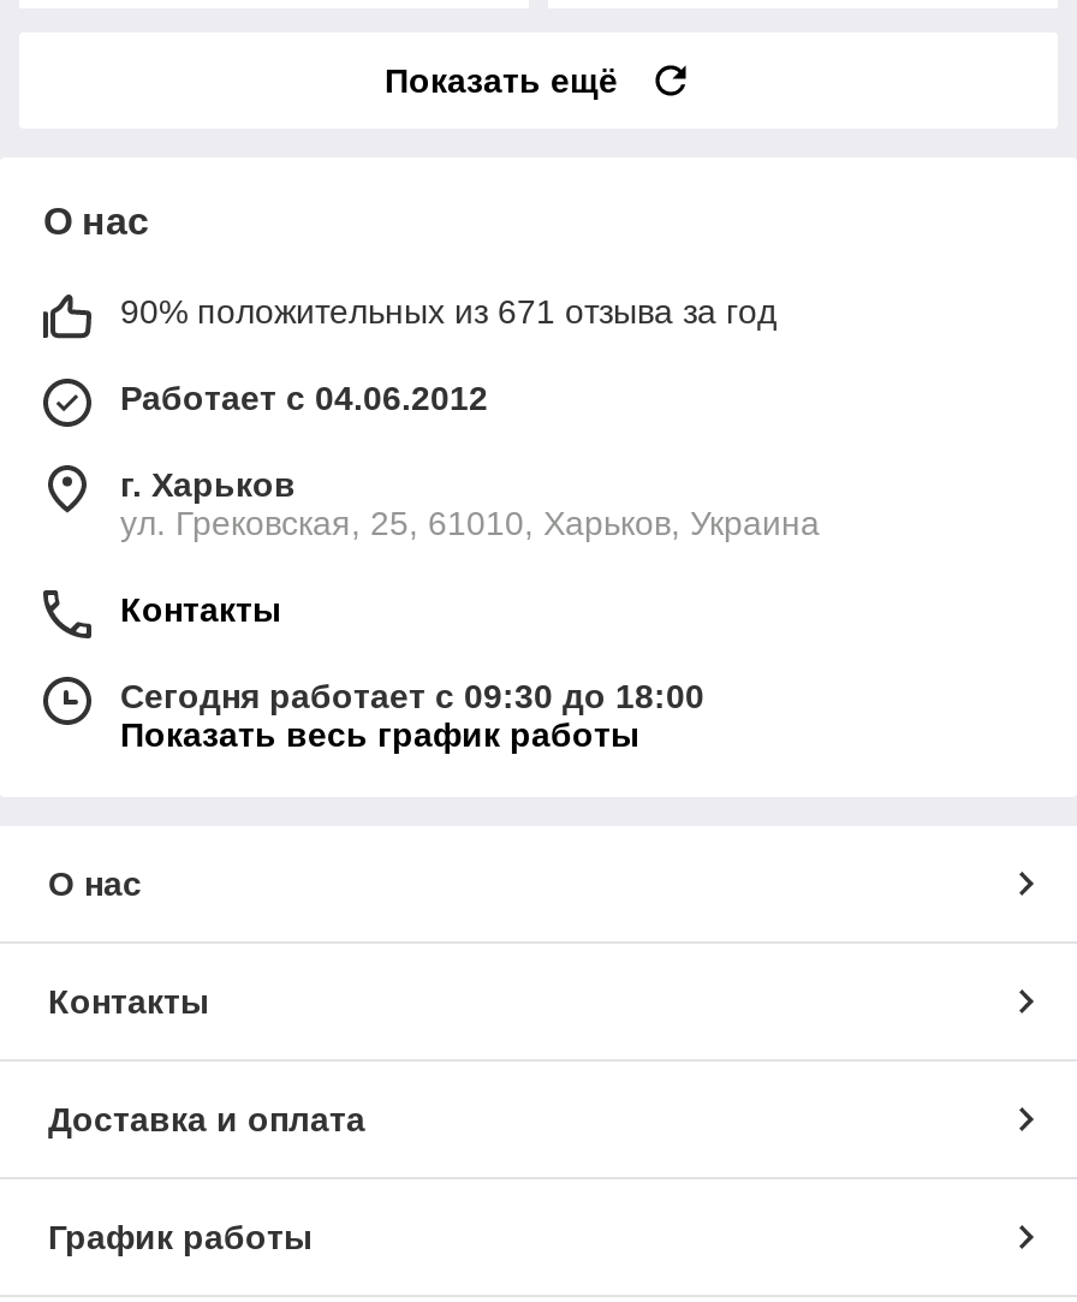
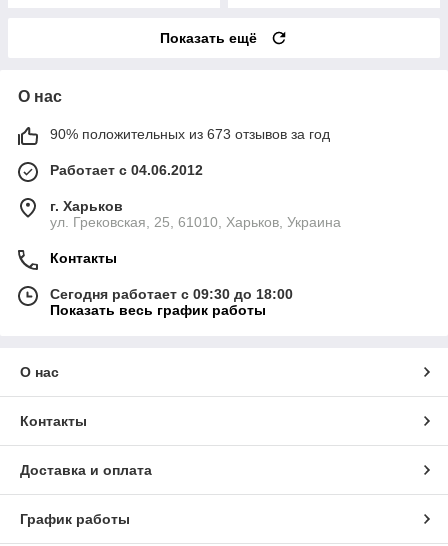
- 90% положительных из 671 отзыва за год
+ 90% положительных из 673 отзывов за год
